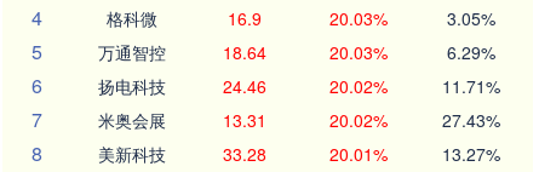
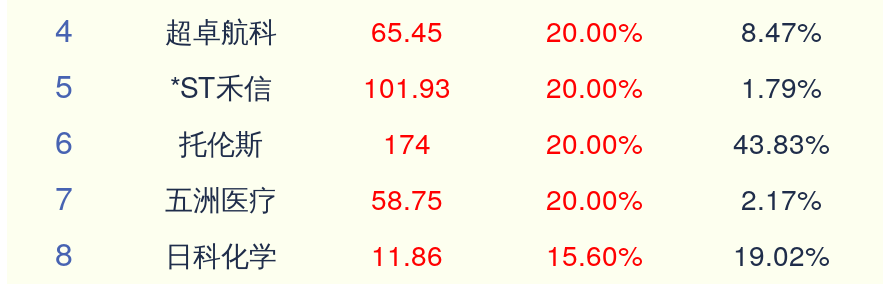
- 格科微
- 16.9
- 20.03%
- 3.05%
+ 超卓航科
+ 65.45
+ 20.00%
+ 8.47%

- 万通智控
- 18.64
- 20.03%
- 6.29%
+ *ST禾信
+ 101.93
+ 20.00%
+ 1.79%

- 扬电科技
- 24.46
- 20.02%
- 11.71%
+ 托伦斯
+ 174
+ 20.00%
+ 43.83%

- 米奥会展
- 13.31
- 20.02%
- 27.43%
+ 五洲医疗
+ 58.75
+ 20.00%
+ 2.17%

- 美新科技
- 33.28
- 20.01%
- 13.27%
+ 日科化学
+ 11.86
+ 15.60%
+ 19.02%
